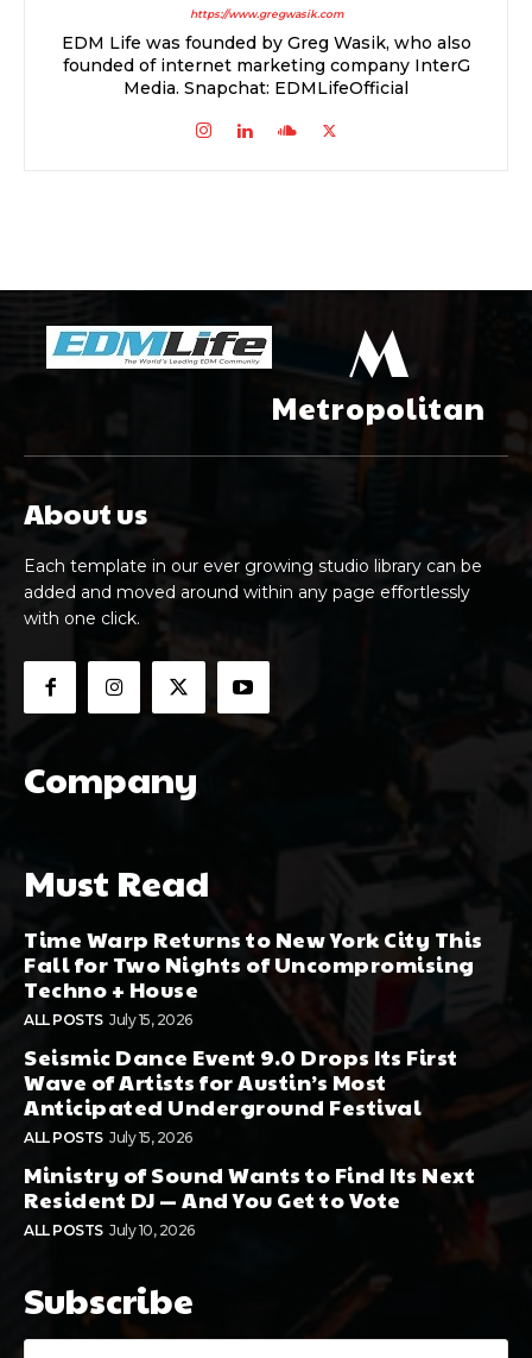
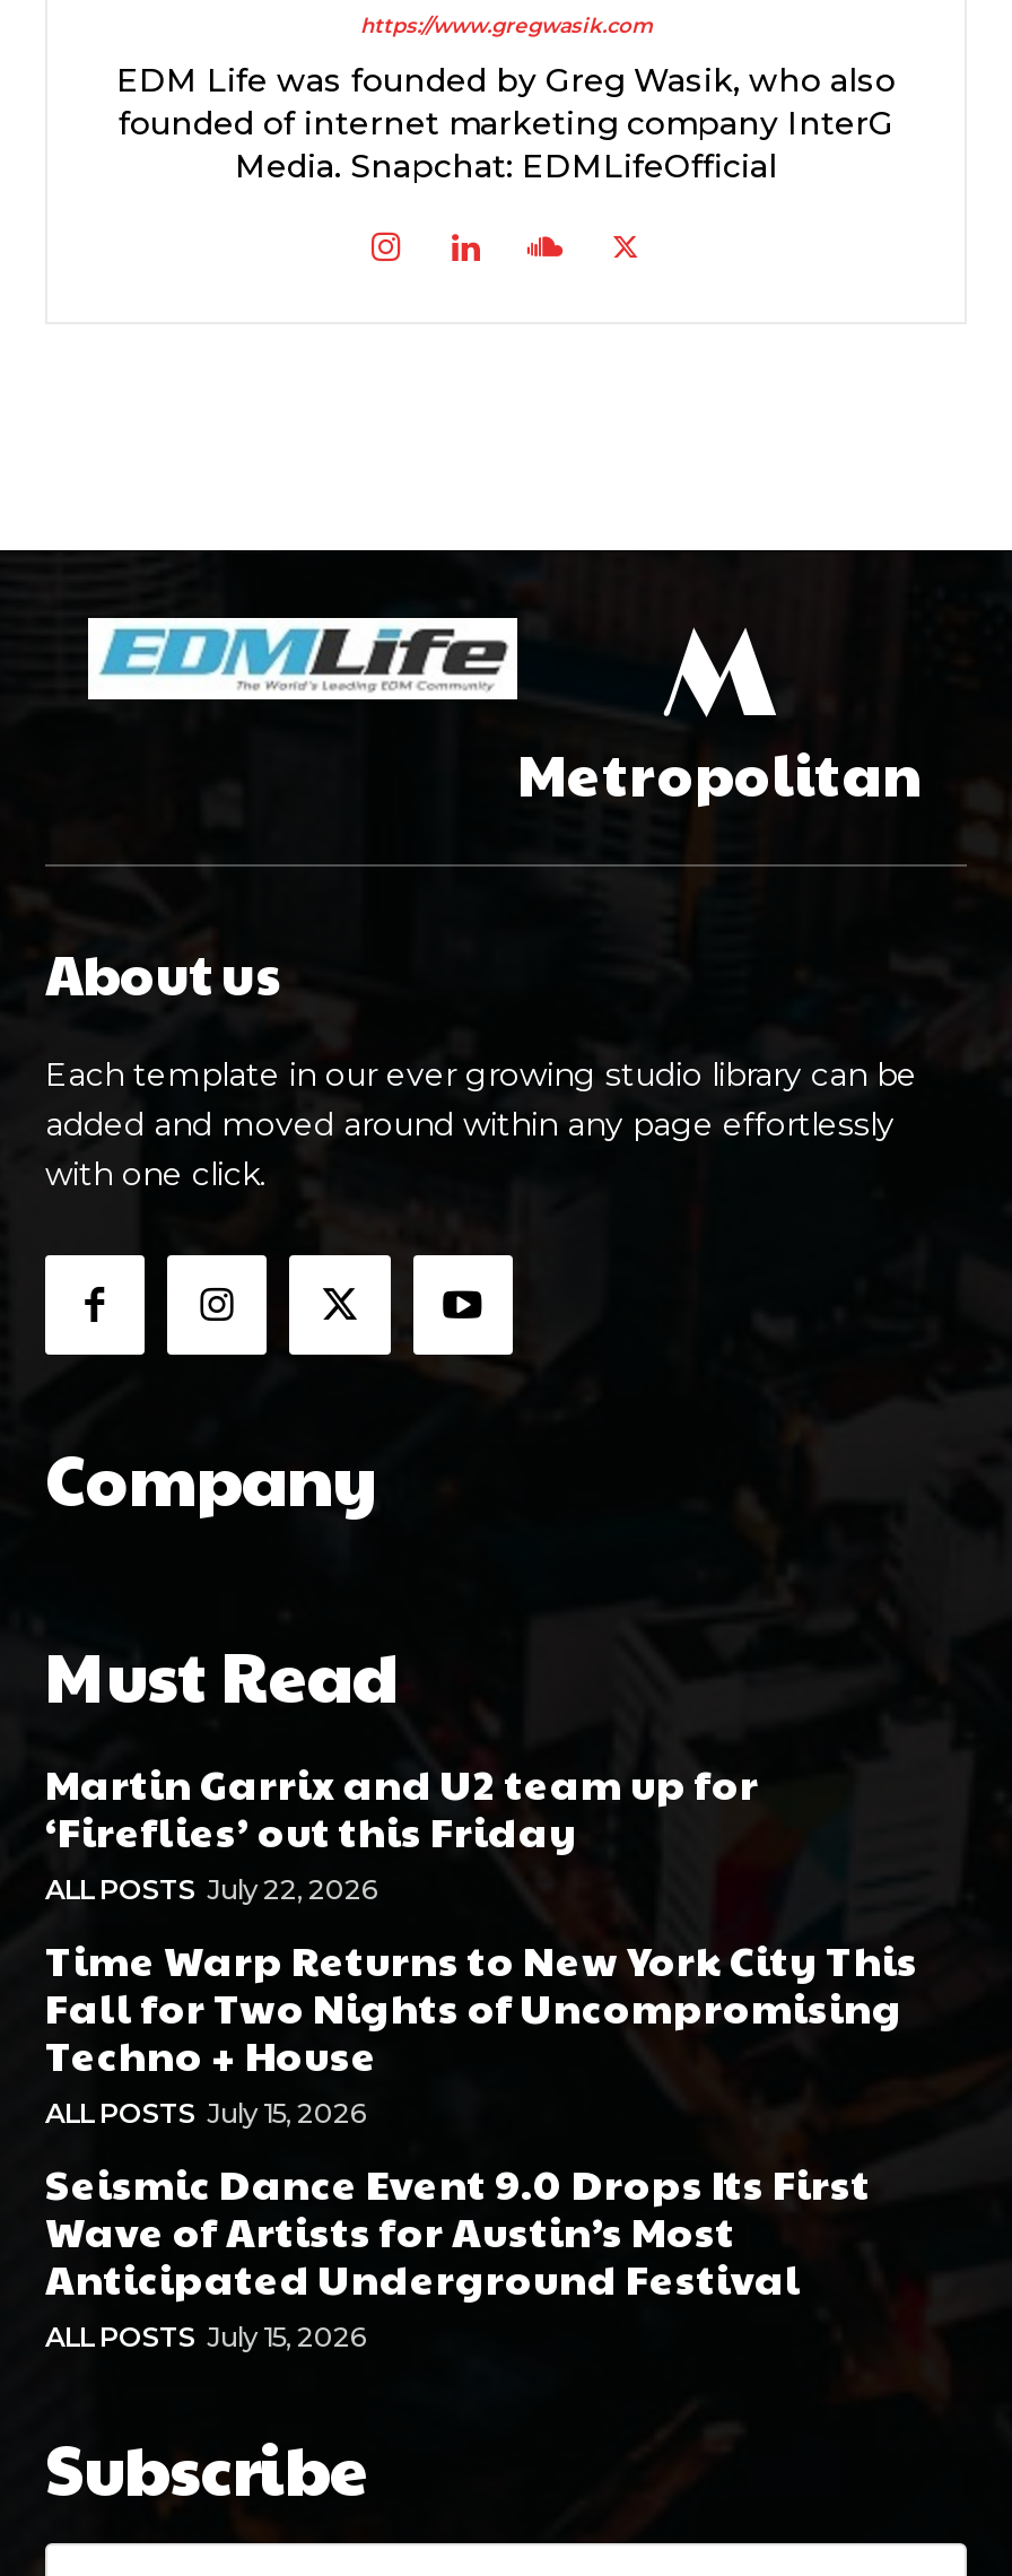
moved down: [image] | Time Warp Returns to New York City This | Fall for Two Nights of Uncompromising | ... | Anticipated Underground Festival | ALL POSTS July 15, 2026

+ Martin Garrix and U2 team up for
+ ‘Fireflies’ out this Friday
+ ALL POSTS July 22, 2026

- Ministry of Sound Wants to Find Its Next
- Resident DJ — And You Get to Vote
- ALL POSTS July 10, 2026
